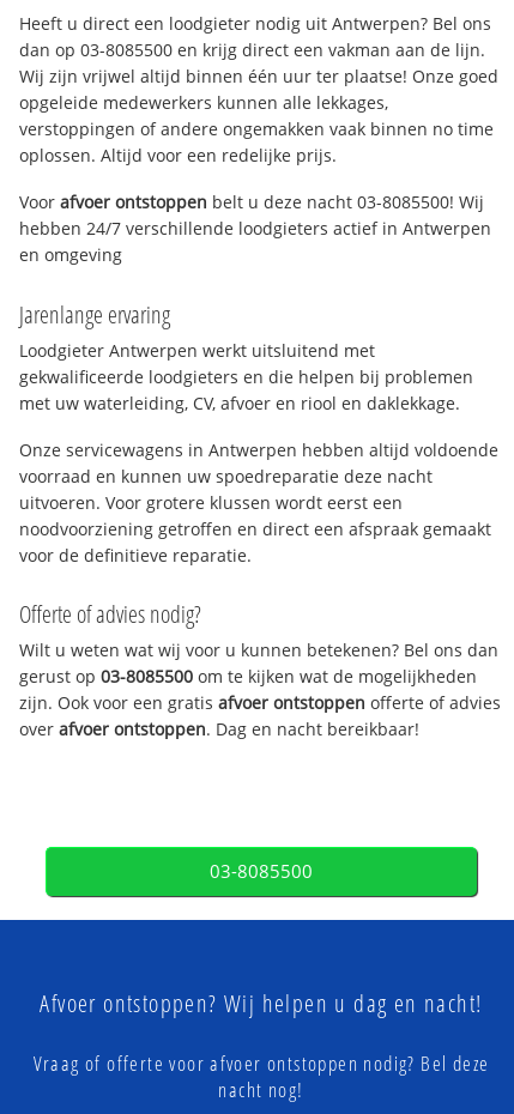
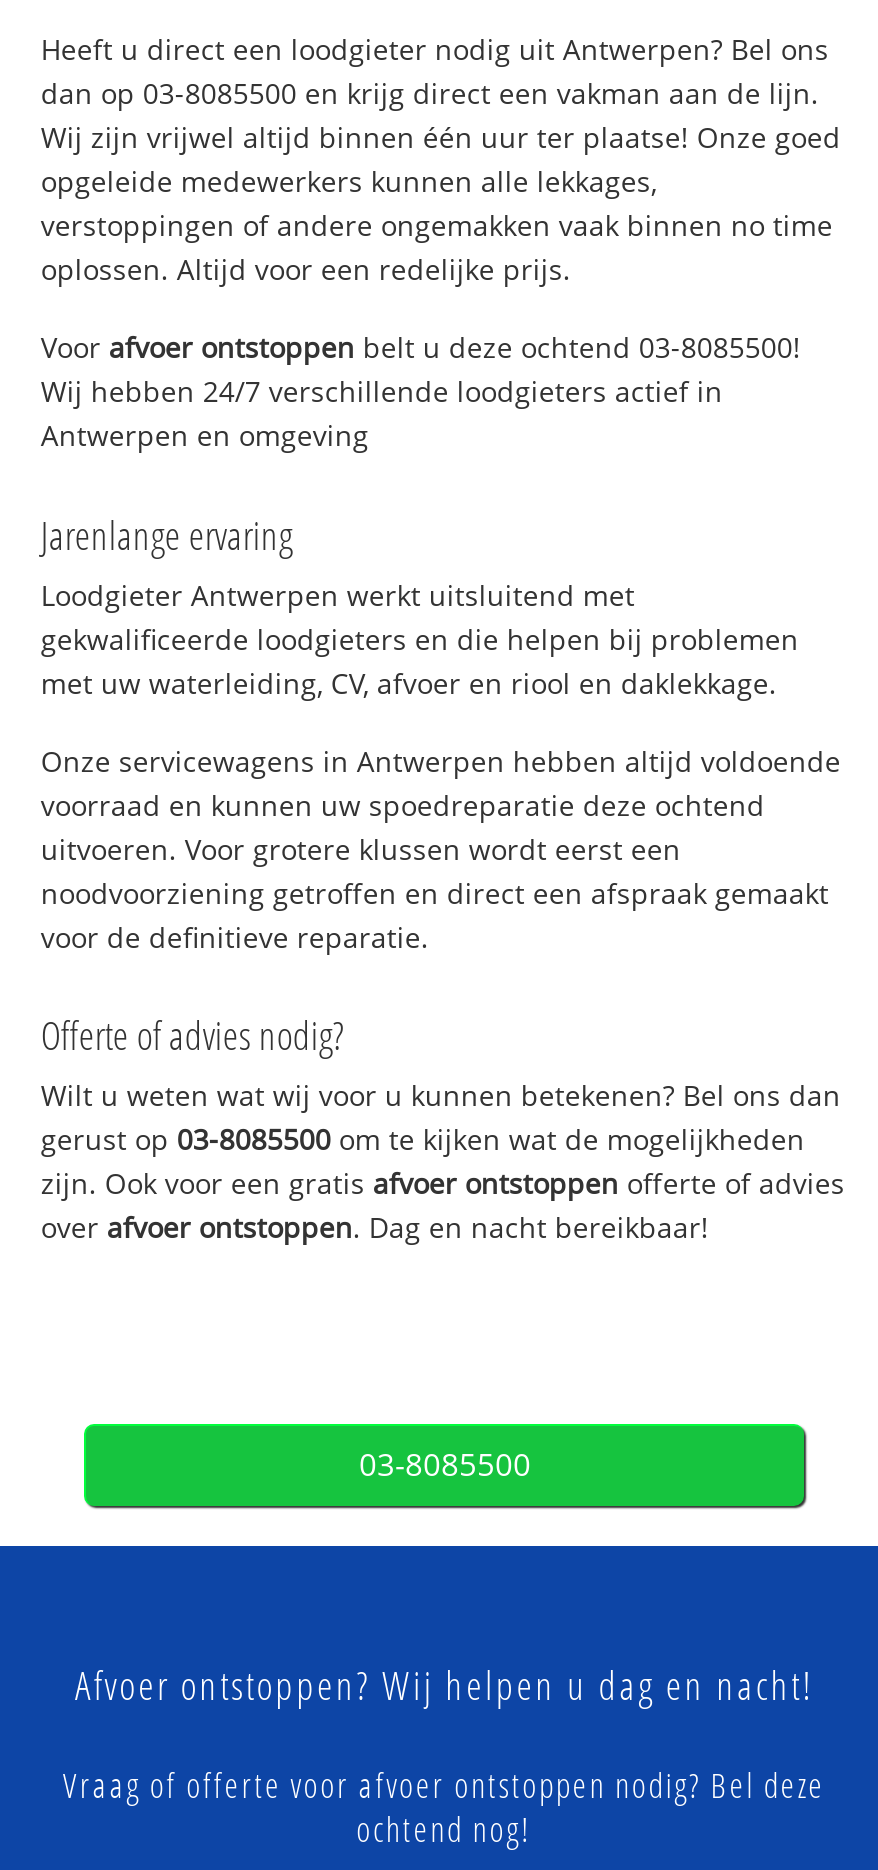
- Voor afvoer ontstoppen belt u deze nacht 03-8085500! Wij
- hebben 24/7 verschillende loodgieters actief in Antwerpen
- en omgeving
+ Voor afvoer ontstoppen belt u deze ochtend 03-8085500!
+ Wij hebben 24/7 verschillende loodgieters actief in
+ Antwerpen en omgeving

- voorraad en kunnen uw spoedreparatie deze nacht
+ voorraad en kunnen uw spoedreparatie deze ochtend

- nacht nog!
+ ochtend nog!
